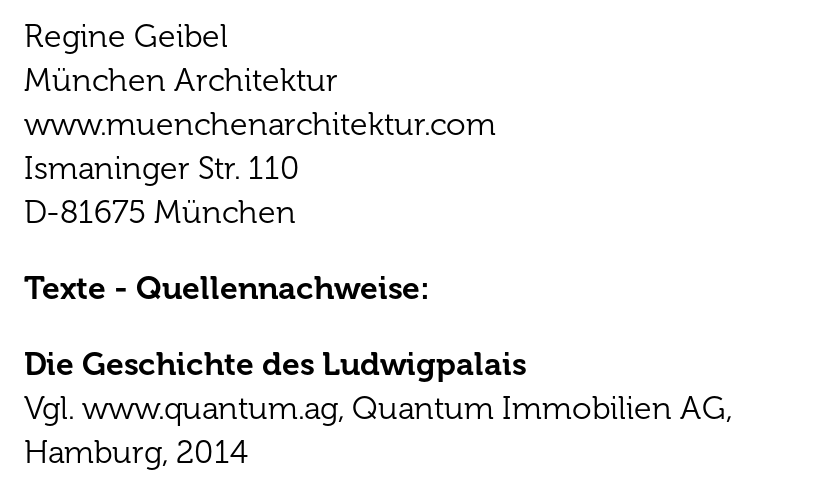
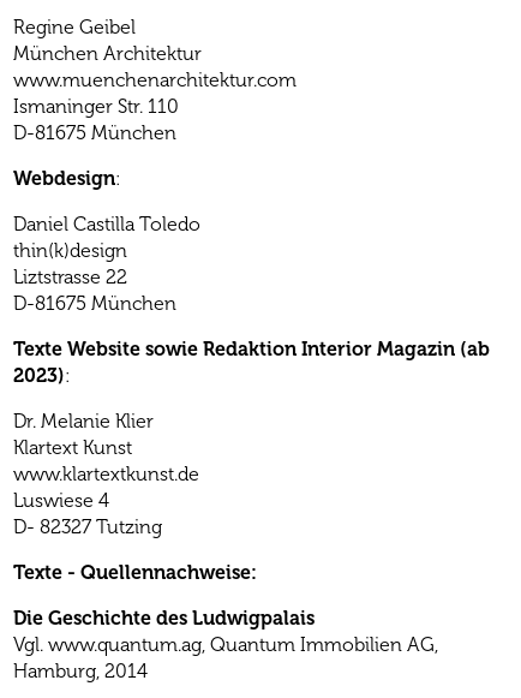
+ Webdesign:
+ Daniel Castilla Toledo
+ thin(k)design
+ Liztstrasse 22
+ D-81675 München
+ Texte Website sowie Redaktion Interior Magazin (ab
+ 2023):
+ Dr. Melanie Klier
+ Klartext Kunst
+ www.klartextkunst.de
+ Luswiese 4
+ D- 82327 Tutzing
